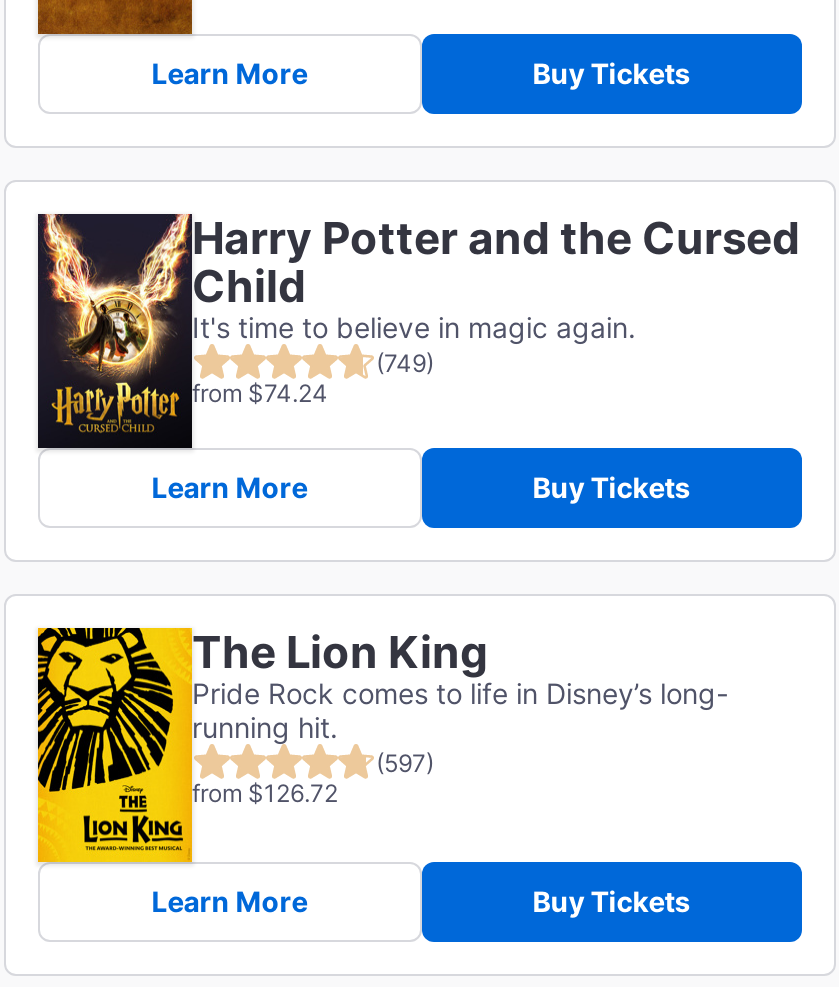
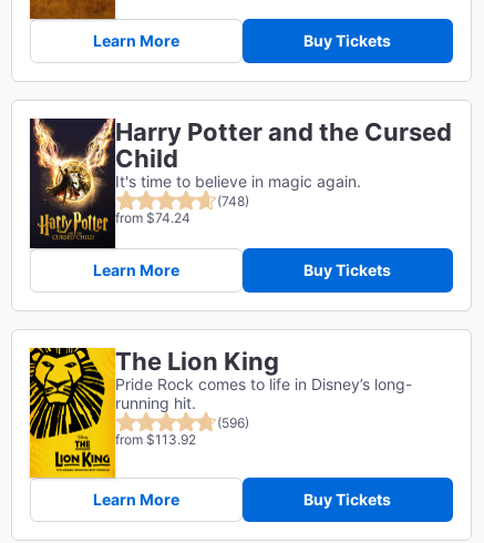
- (749)
+ (748)

- (597)
+ (596)

- from $126.72
+ from $113.92
